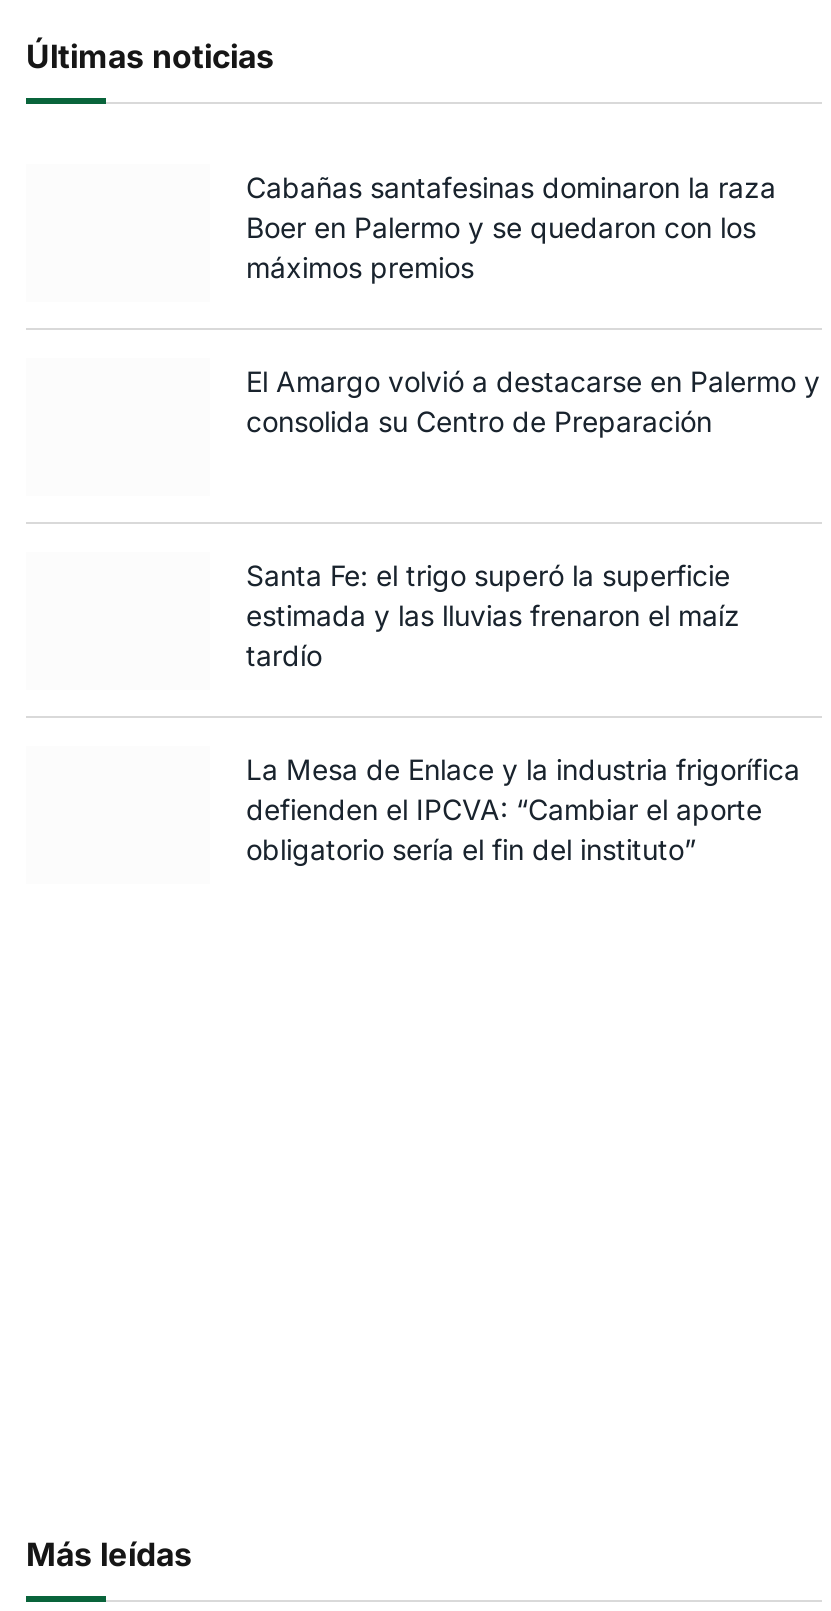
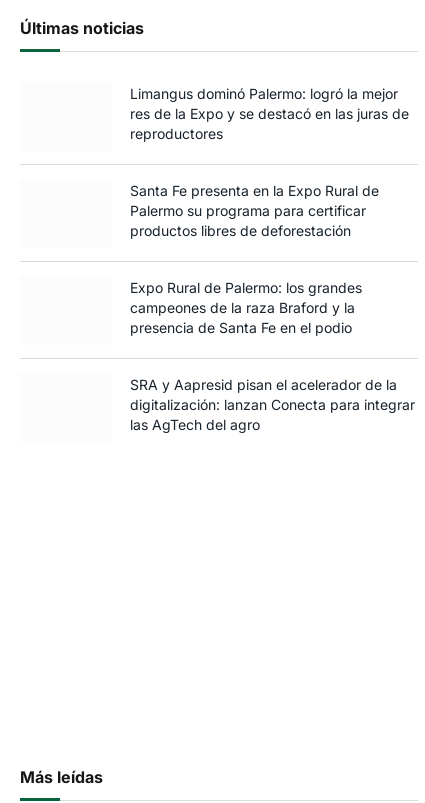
- Cabañas santafesinas dominaron la raza
- Boer en Palermo y se quedaron con los
- máximos premios
+ Limangus dominó Palermo: logró la mejor
+ res de la Expo y se destacó en las juras de
+ reproductores

- El Amargo volvió a destacarse en Palermo y
- consolida su Centro de Preparación
+ Santa Fe presenta en la Expo Rural de
+ Palermo su programa para certificar
+ productos libres de deforestación

- Santa Fe: el trigo superó la superficie
- estimada y las lluvias frenaron el maíz
- tardío
+ Expo Rural de Palermo: los grandes
+ campeones de la raza Braford y la
+ presencia de Santa Fe en el podio

- La Mesa de Enlace y la industria frigorífica
- defienden el IPCVA: “Cambiar el aporte
- obligatorio sería el fin del instituto”
+ SRA y Aapresid pisan el acelerador de la
+ digitalización: lanzan Conecta para integrar
+ las AgTech del agro
